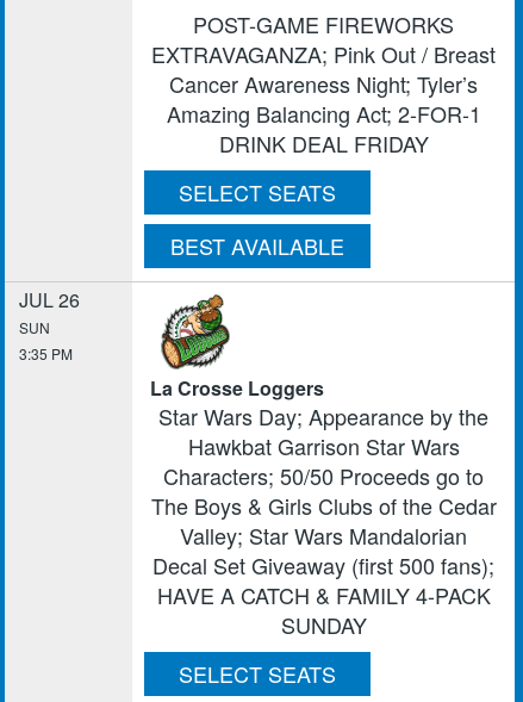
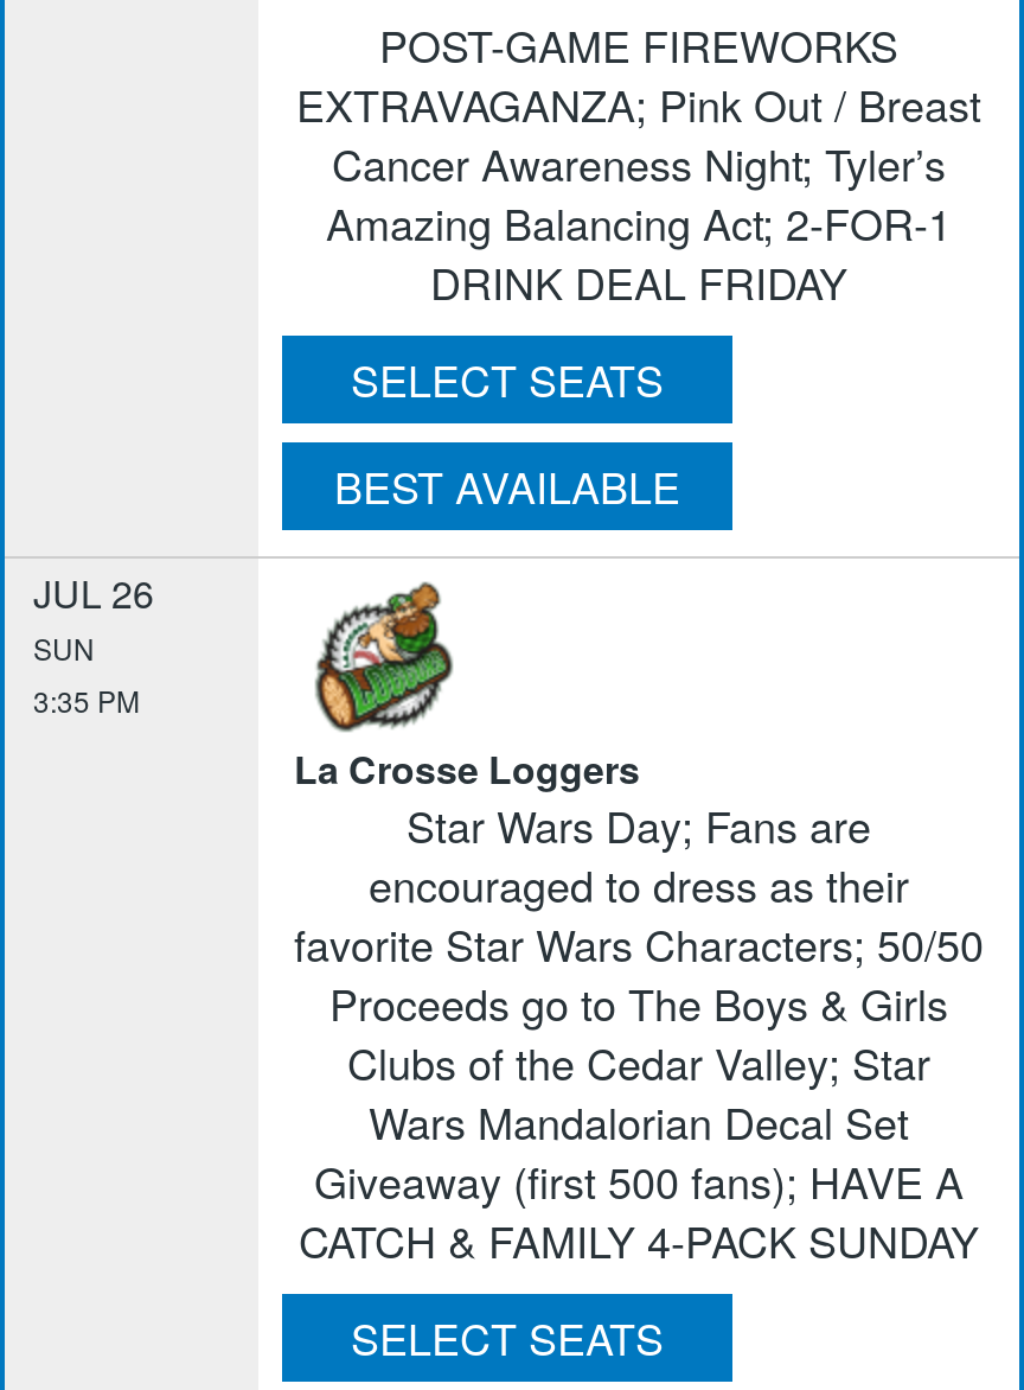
- Star Wars Day; Appearance by the
- Hawkbat Garrison Star Wars
- Characters; 50/50 Proceeds go to
- The Boys & Girls Clubs of the Cedar
- Valley; Star Wars Mandalorian
- Decal Set Giveaway (first 500 fans);
- HAVE A CATCH & FAMILY 4-PACK
- SUNDAY
+ Star Wars Day; Fans are
+ encouraged to dress as their
+ favorite Star Wars Characters; 50/50
+ Proceeds go to The Boys & Girls
+ Clubs of the Cedar Valley; Star
+ Wars Mandalorian Decal Set
+ Giveaway (first 500 fans); HAVE A
+ CATCH & FAMILY 4-PACK SUNDAY
